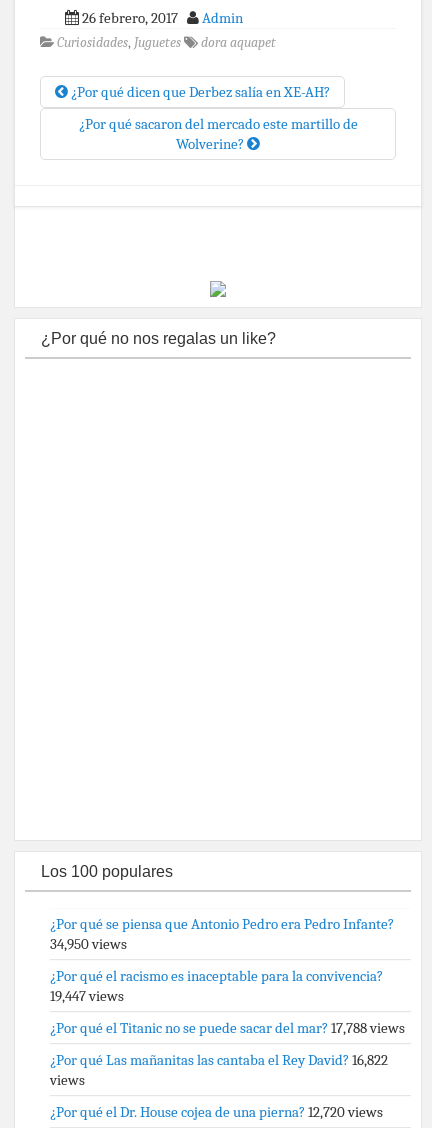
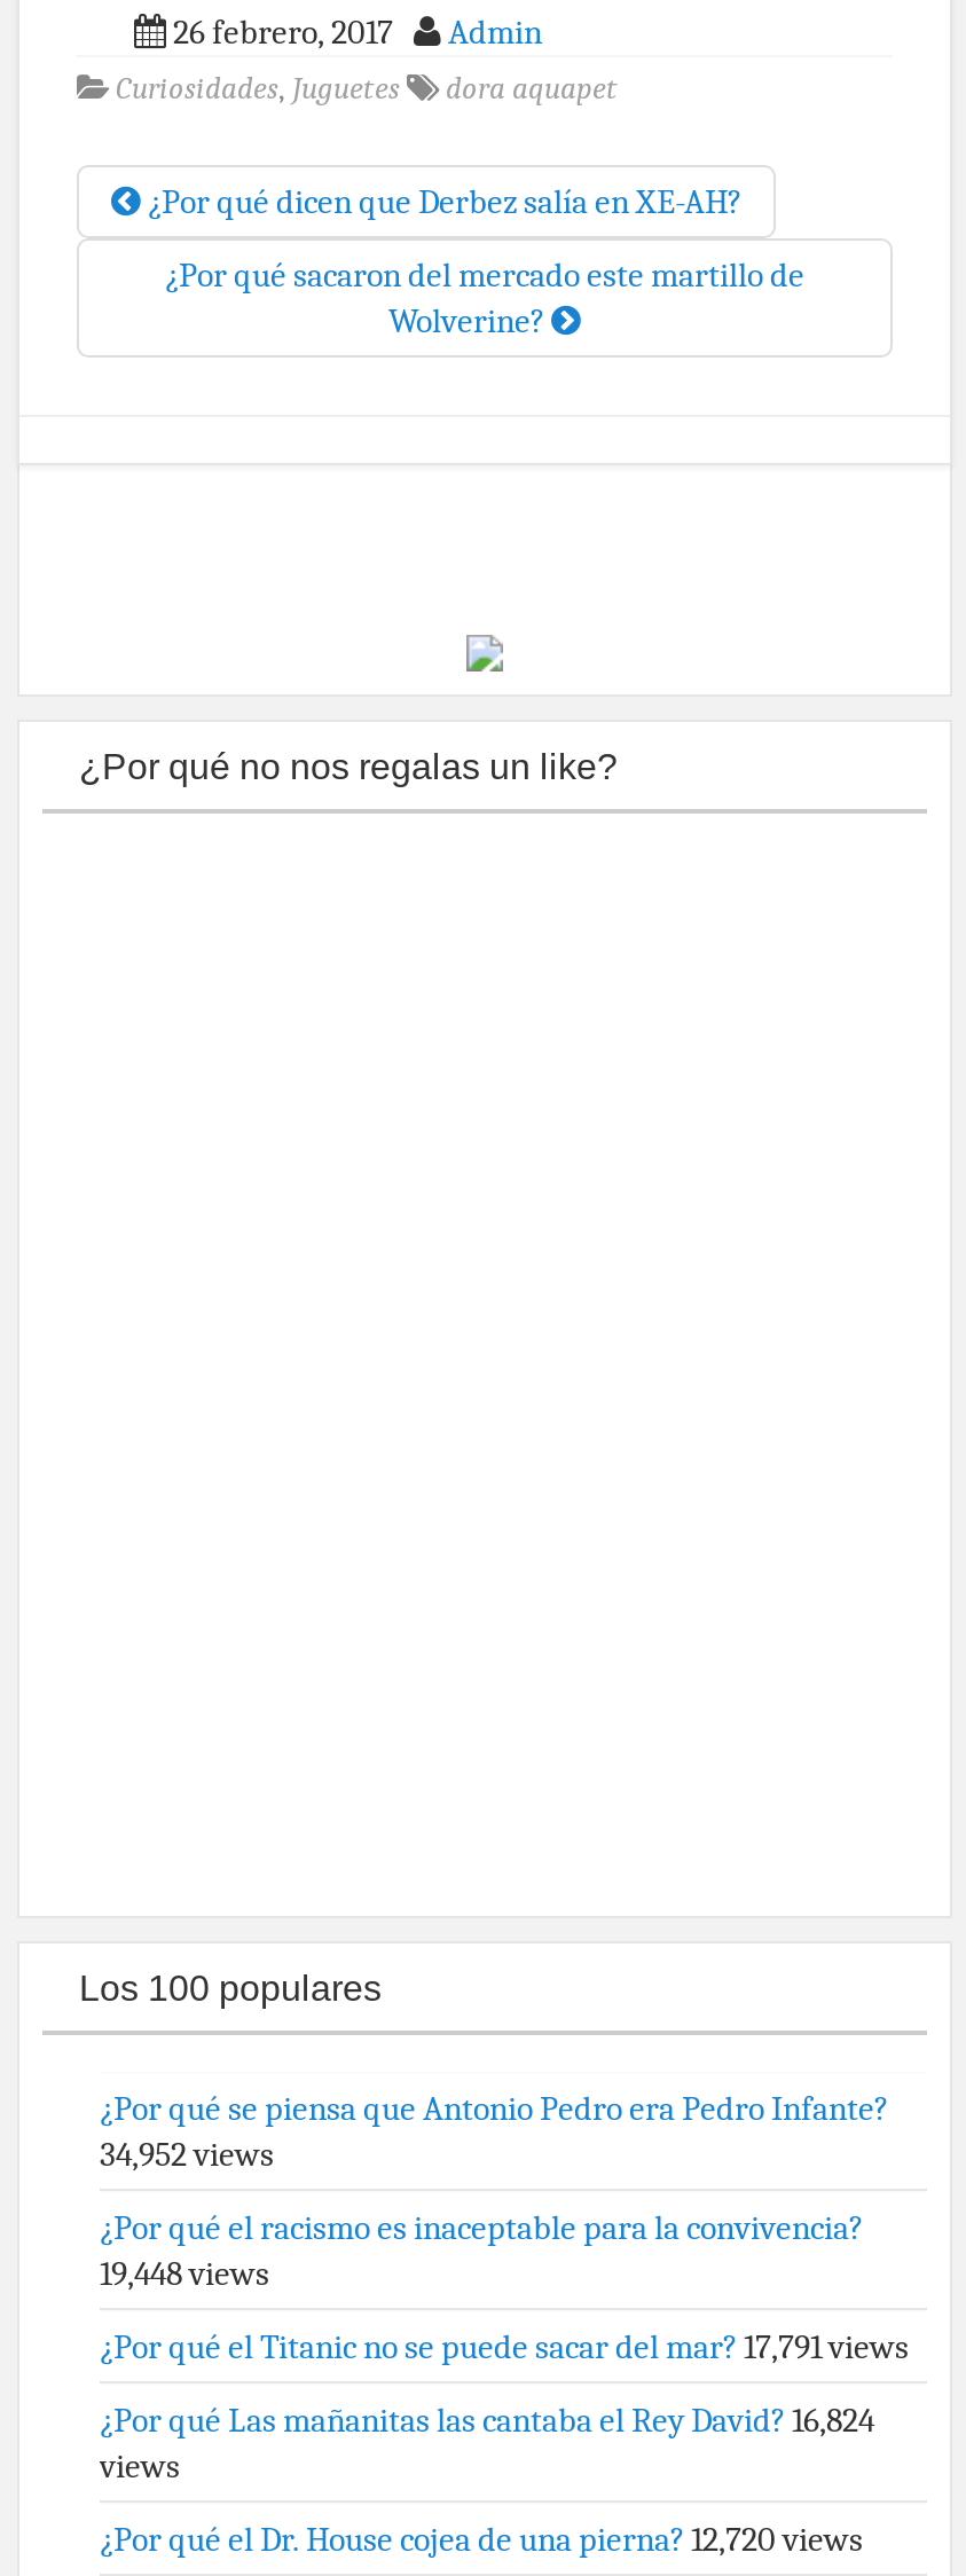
- 34,950 views
+ 34,952 views

- 19,447 views
+ 19,448 views

- ¿Por qué el Titanic no se puede sacar del mar? 17,788 views
+ ¿Por qué el Titanic no se puede sacar del mar? 17,791 views

- ¿Por qué Las mañanitas las cantaba el Rey David? 16,822
+ ¿Por qué Las mañanitas las cantaba el Rey David? 16,824
